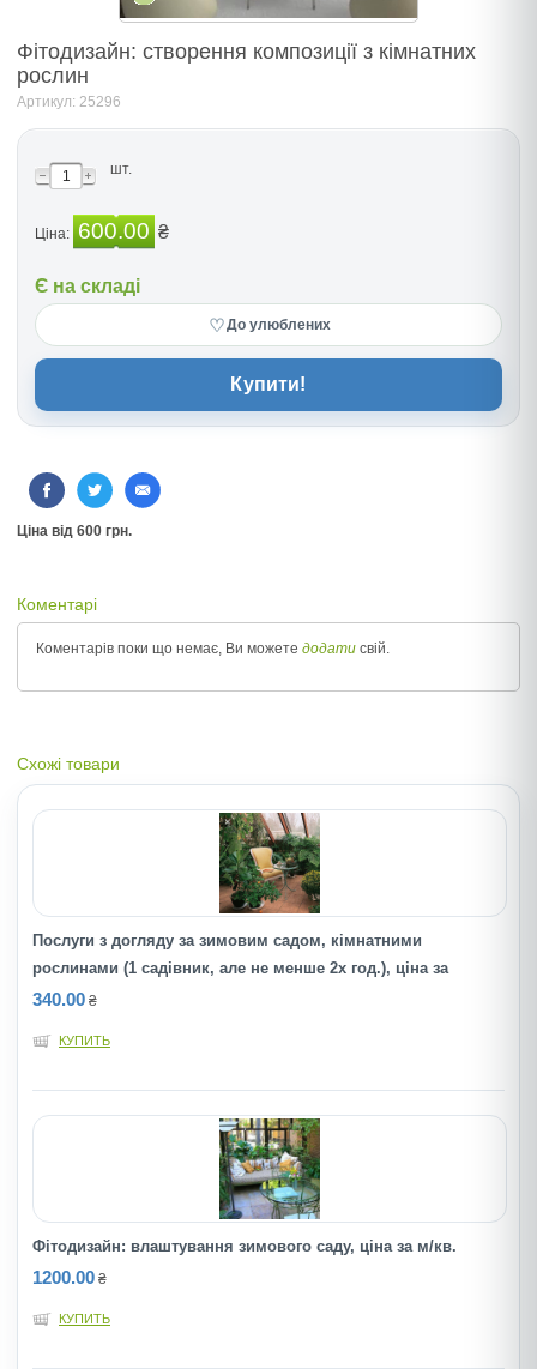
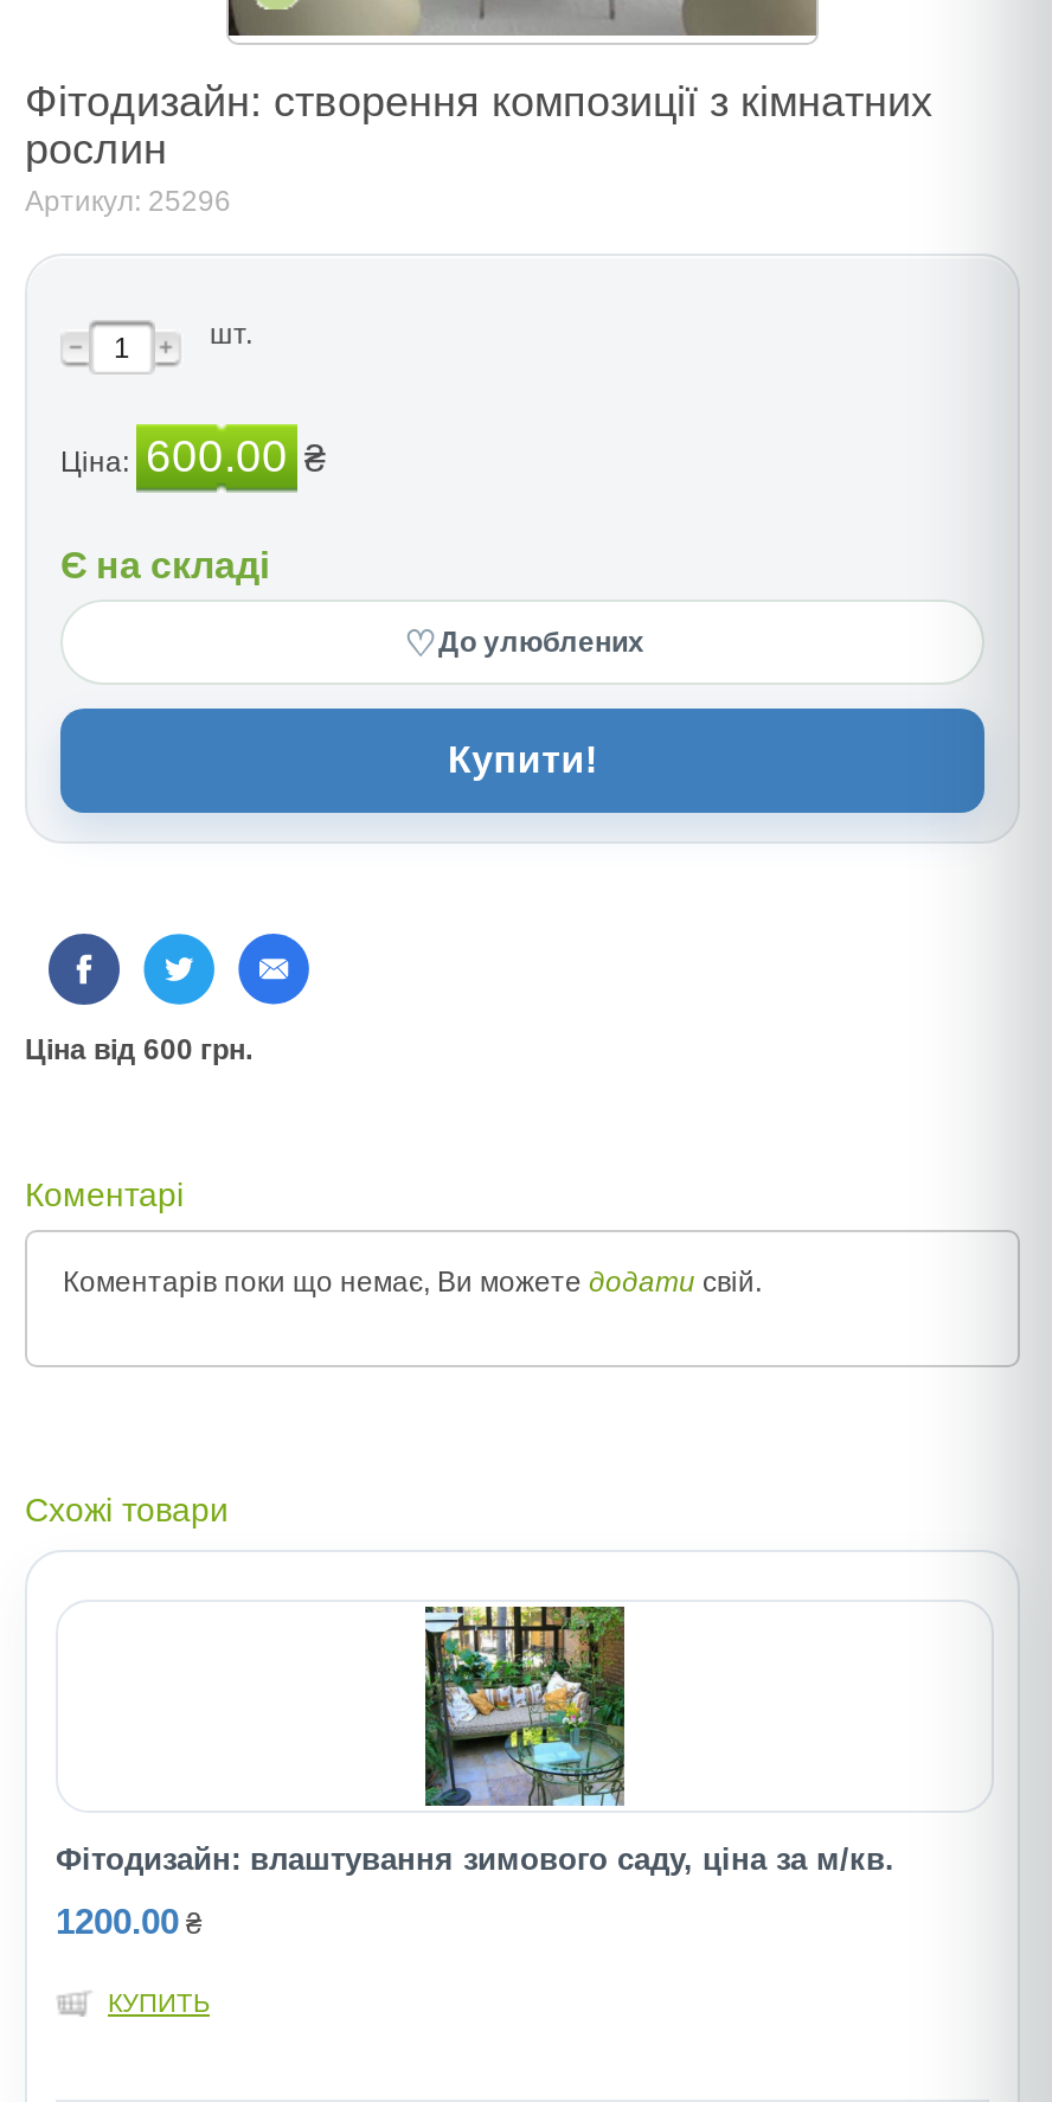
- [image]
- Послуги з догляду за зимовим садом, кімнатними
- рослинами (1 садівник, але не менше 2х год.), ціна за
- 340.00 ₴
- КУПИТЬ
